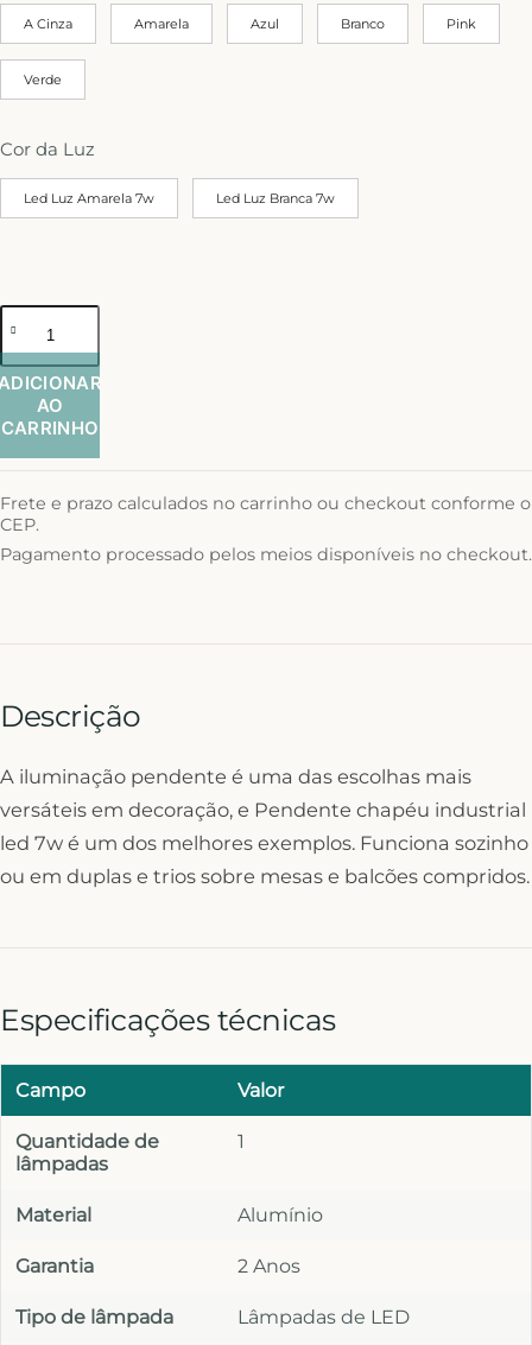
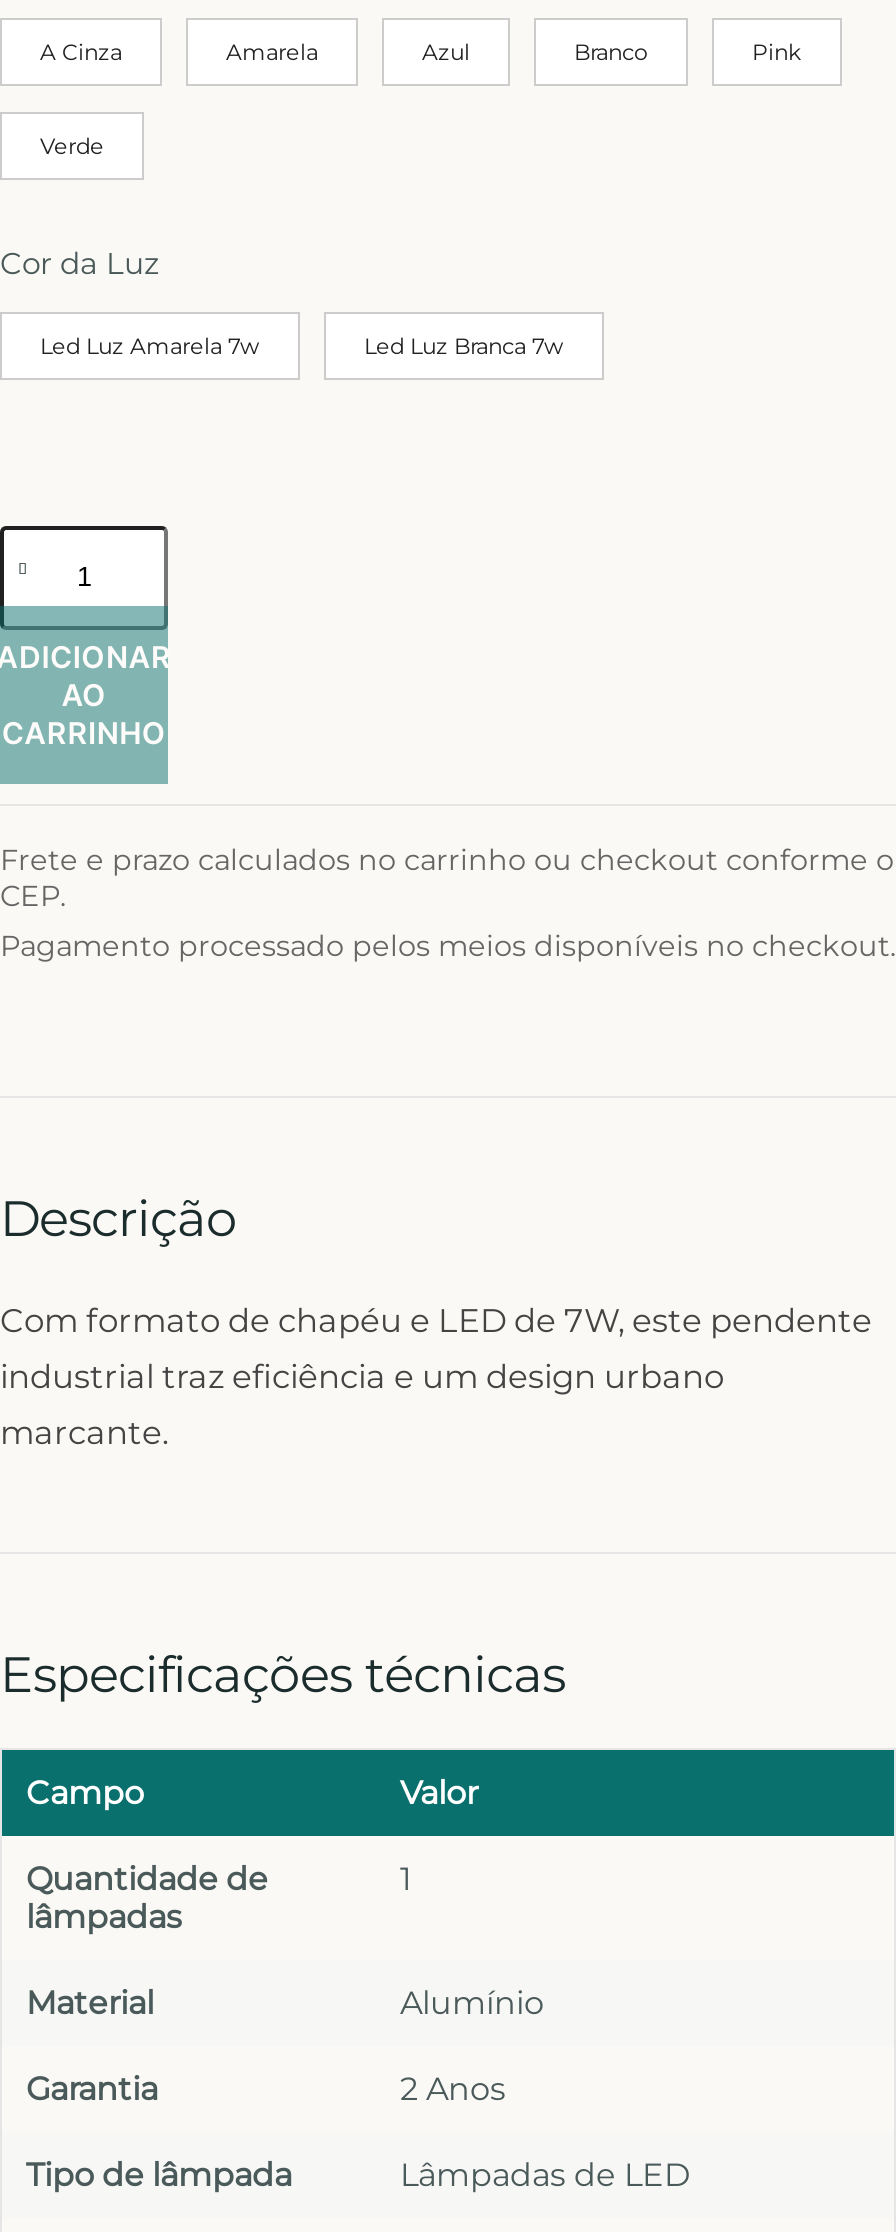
- A iluminação pendente é uma das escolhas mais
- versáteis em decoração, e Pendente chapéu industrial
- led 7w é um dos melhores exemplos. Funciona sozinho
- ou em duplas e trios sobre mesas e balcões compridos.
+ Com formato de chapéu e LED de 7W, este pendente
+ industrial traz eficiência e um design urbano
+ marcante.
